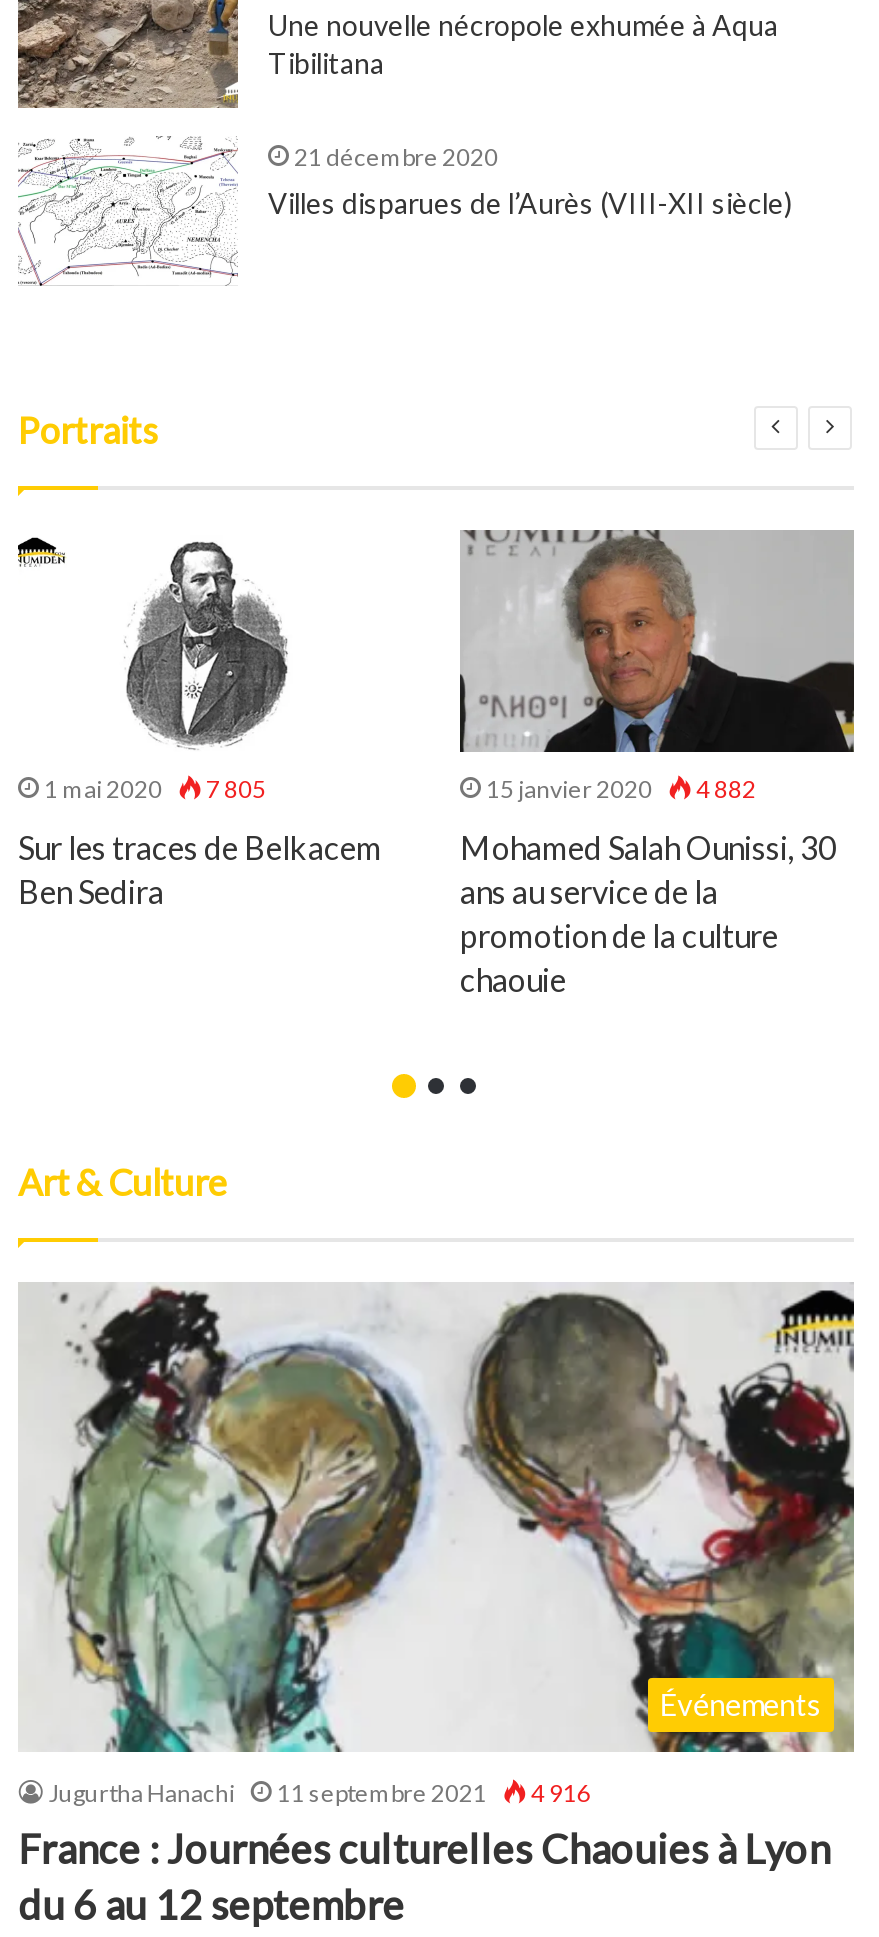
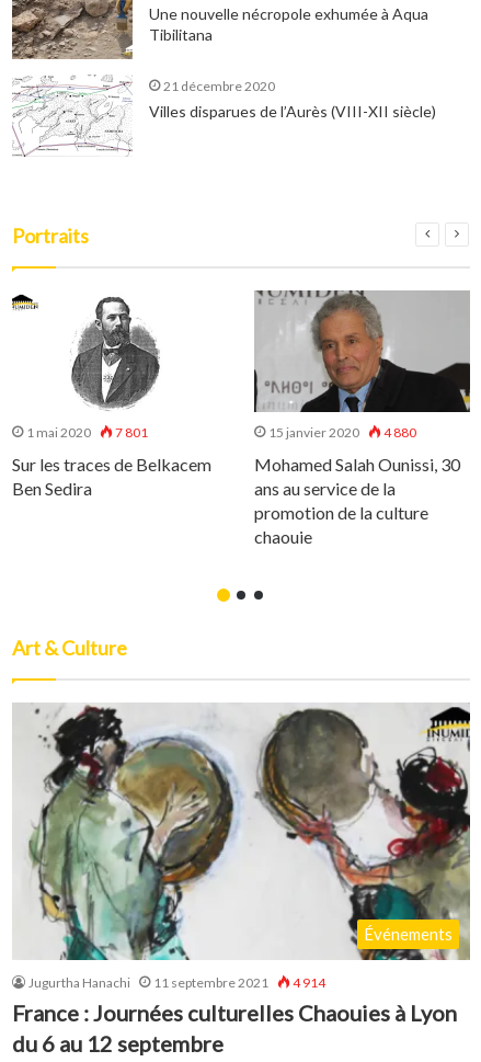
- 1 mai 2020 7 805
+ 1 mai 2020 7 801

- 15 janvier 2020 4 882
+ 15 janvier 2020 4 880

- Jugurtha Hanachi 11 septembre 2021 4 916
+ Jugurtha Hanachi 11 septembre 2021 4 914
